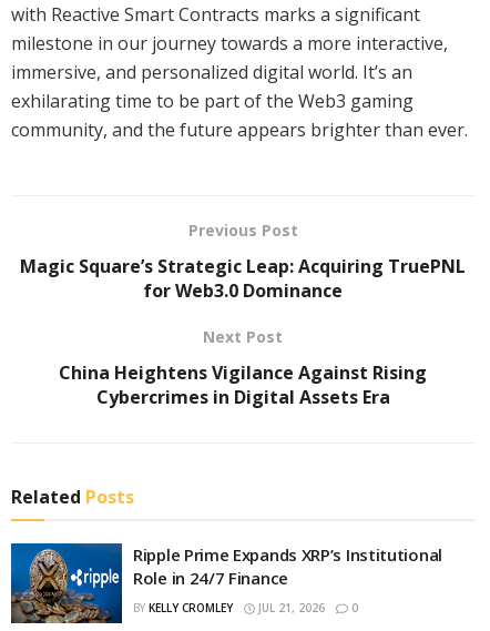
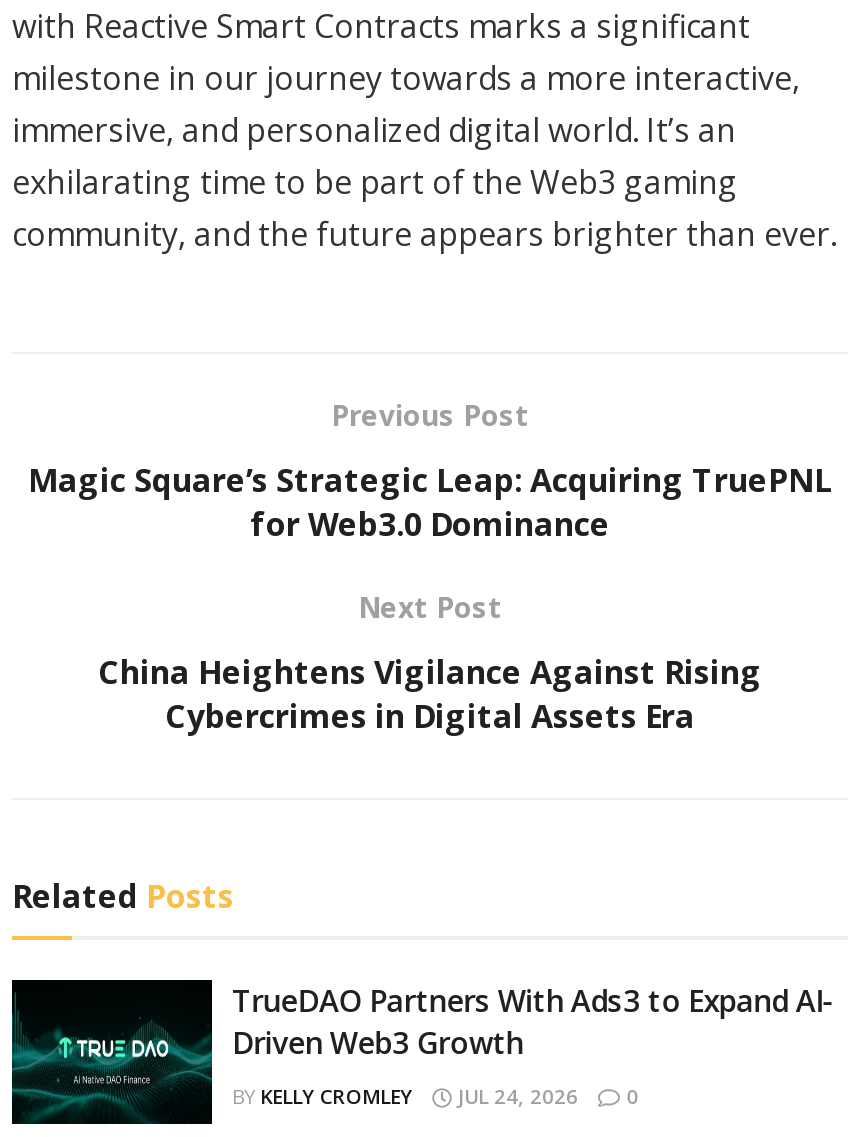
- [image]
- Ripple Prime Expands XRP’s Institutional
- Role in 24/7 Finance
+ [image]
+ TrueDAO Partners With Ads3 to Expand AI-
+ Driven Web3 Growth

- JUL 21, 2026
+ JUL 24, 2026
